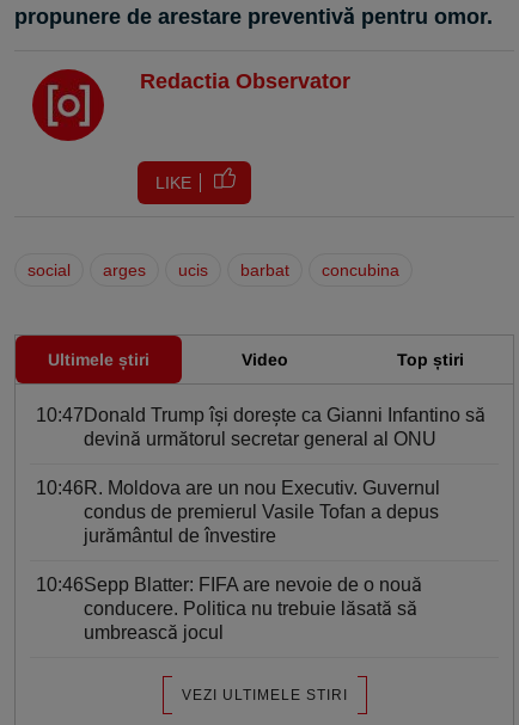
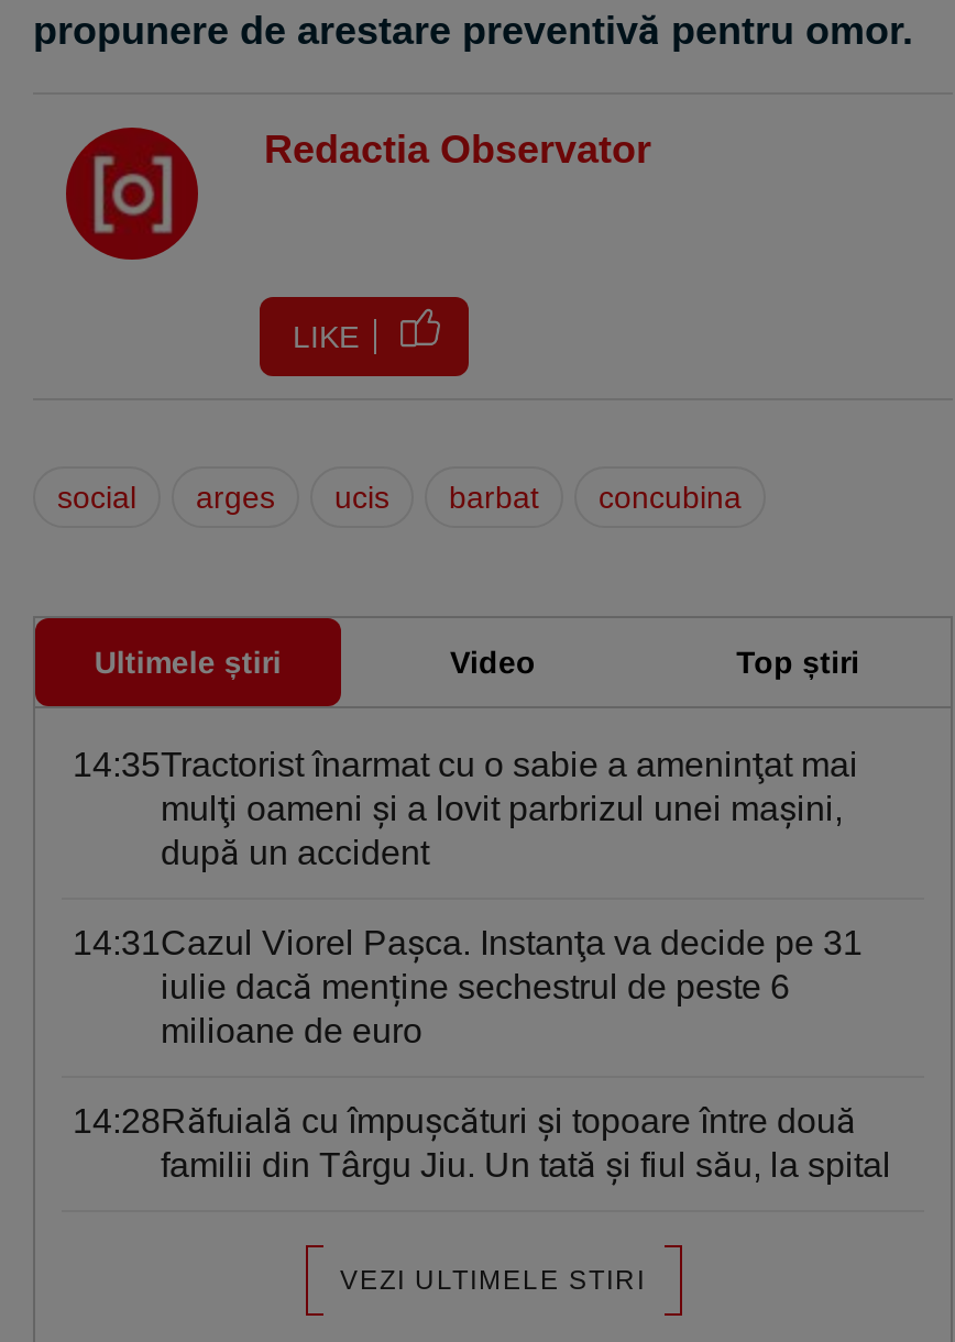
- 10:47Donald Trump îşi doreşte ca Gianni Infantino să
- devină următorul secretar general al ONU
+ 14:35Tractorist înarmat cu o sabie a ameninţat mai
+ mulţi oameni şi a lovit parbrizul unei maşini,
+ după un accident

- 10:46R. Moldova are un nou Executiv. Guvernul
- condus de premierul Vasile Tofan a depus
- jurământul de învestire
+ 14:31Cazul Viorel Pașca. Instanţa va decide pe 31
+ iulie dacă menține sechestrul de peste 6
+ milioane de euro

- 10:46Sepp Blatter: FIFA are nevoie de o nouă
- conducere. Politica nu trebuie lăsată să
- umbrească jocul
+ 14:28Răfuială cu împuşcături şi topoare între două
+ familii din Târgu Jiu. Un tată şi fiul său, la spital
